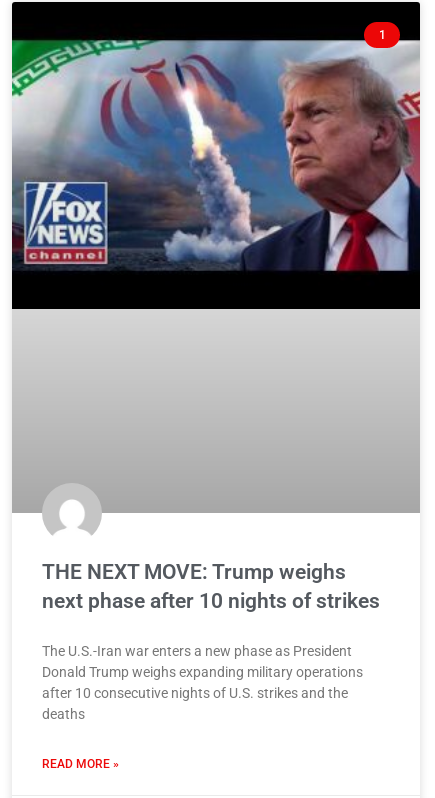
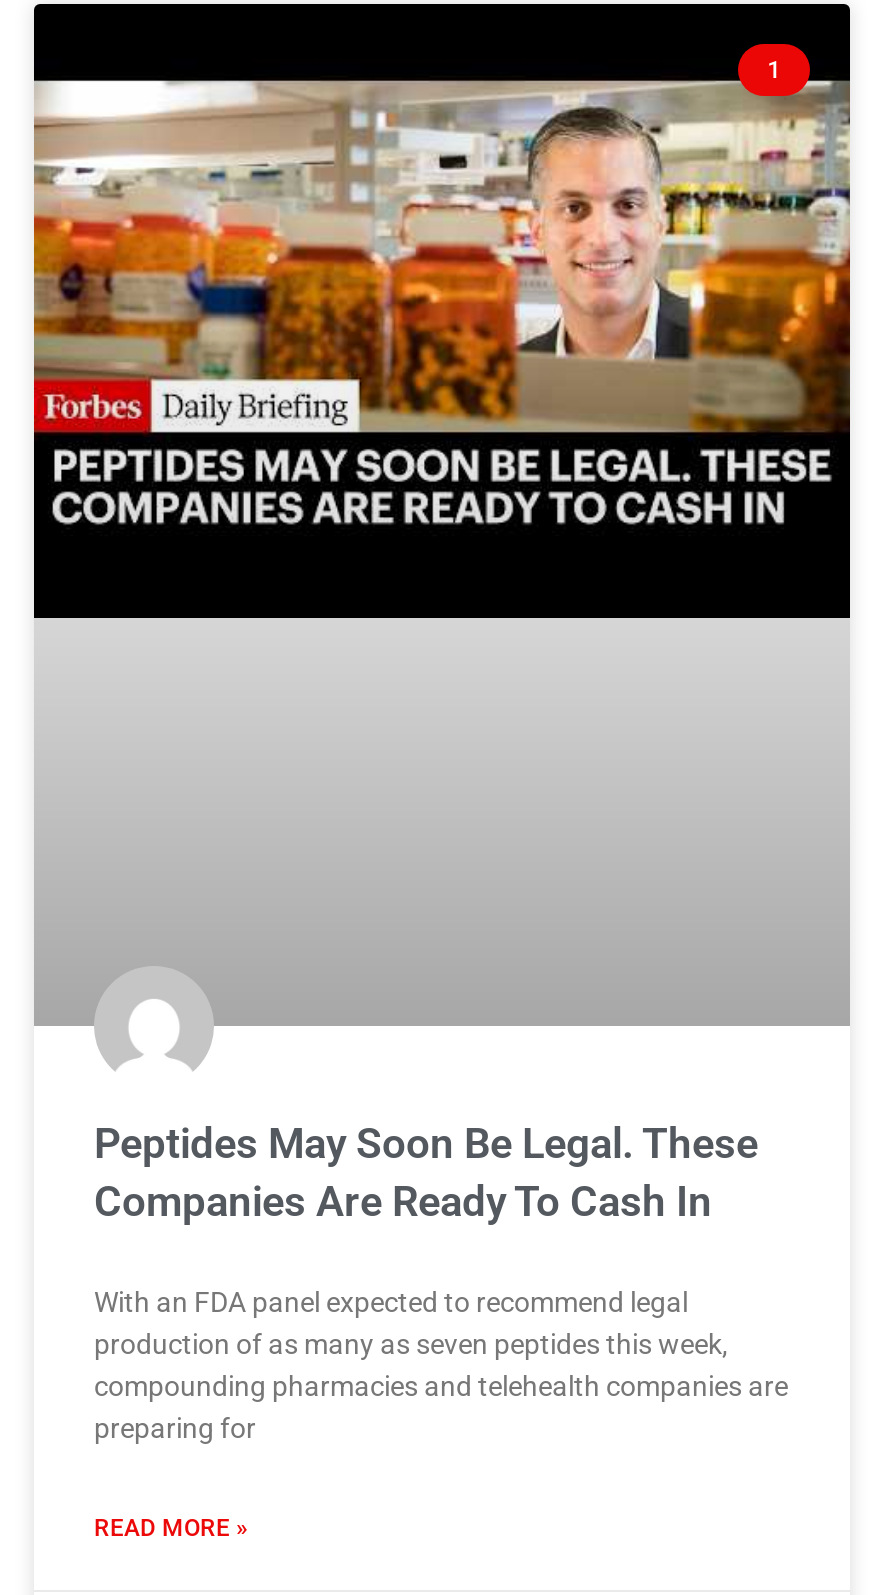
- [image]
+ [image]

- THE NEXT MOVE: Trump weighs
- next phase after 10 nights of strikes
+ Peptides May Soon Be Legal. These
+ Companies Are Ready To Cash In

- The U.S.-Iran war enters a new phase as President
- Donald Trump weighs expanding military operations
- after 10 consecutive nights of U.S. strikes and the
- deaths
+ With an FDA panel expected to recommend legal
+ production of as many as seven peptides this week,
+ compounding pharmacies and telehealth companies are
+ preparing for
